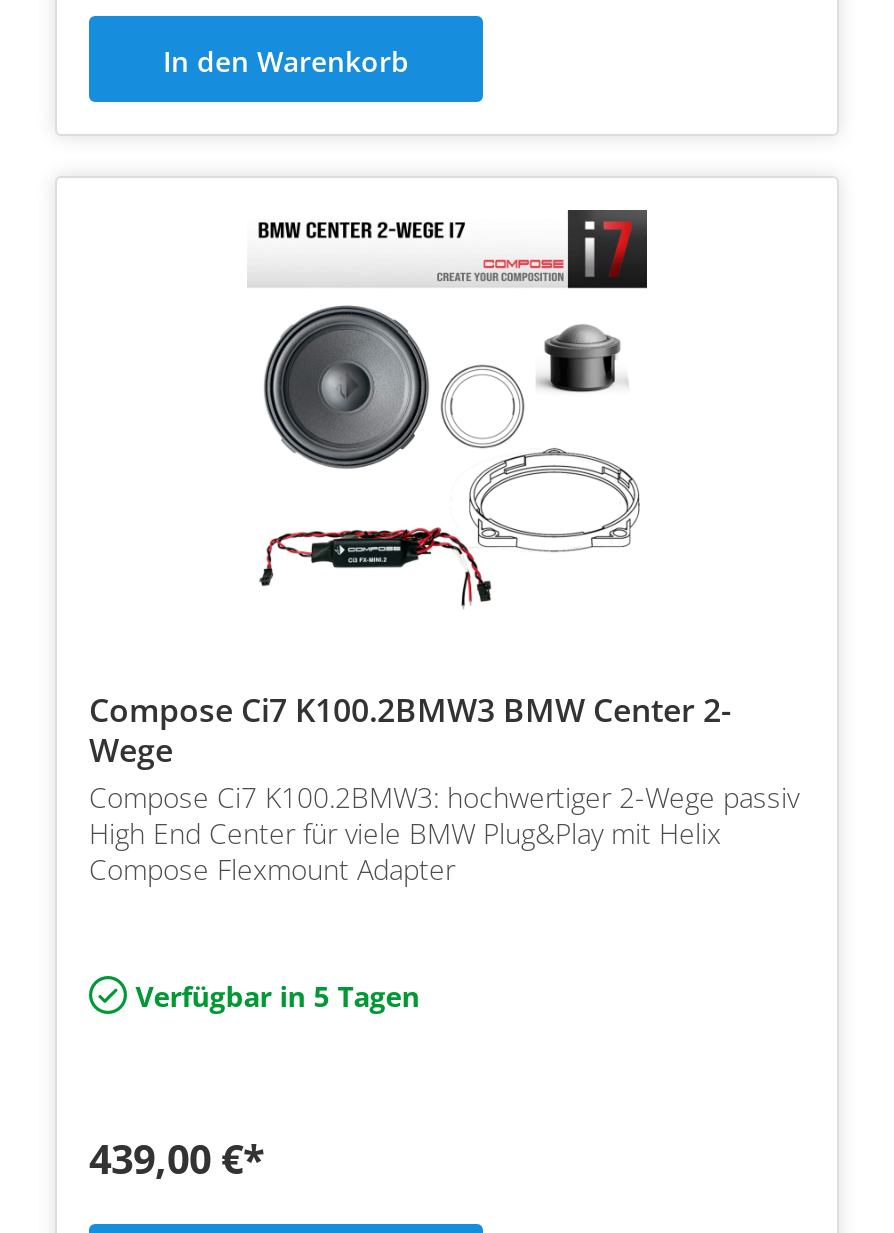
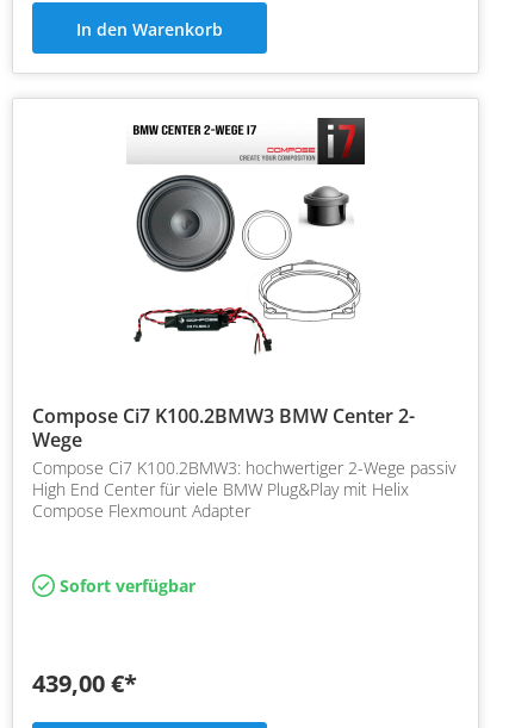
- Verfügbar in 5 Tagen
+ Sofort verfügbar
